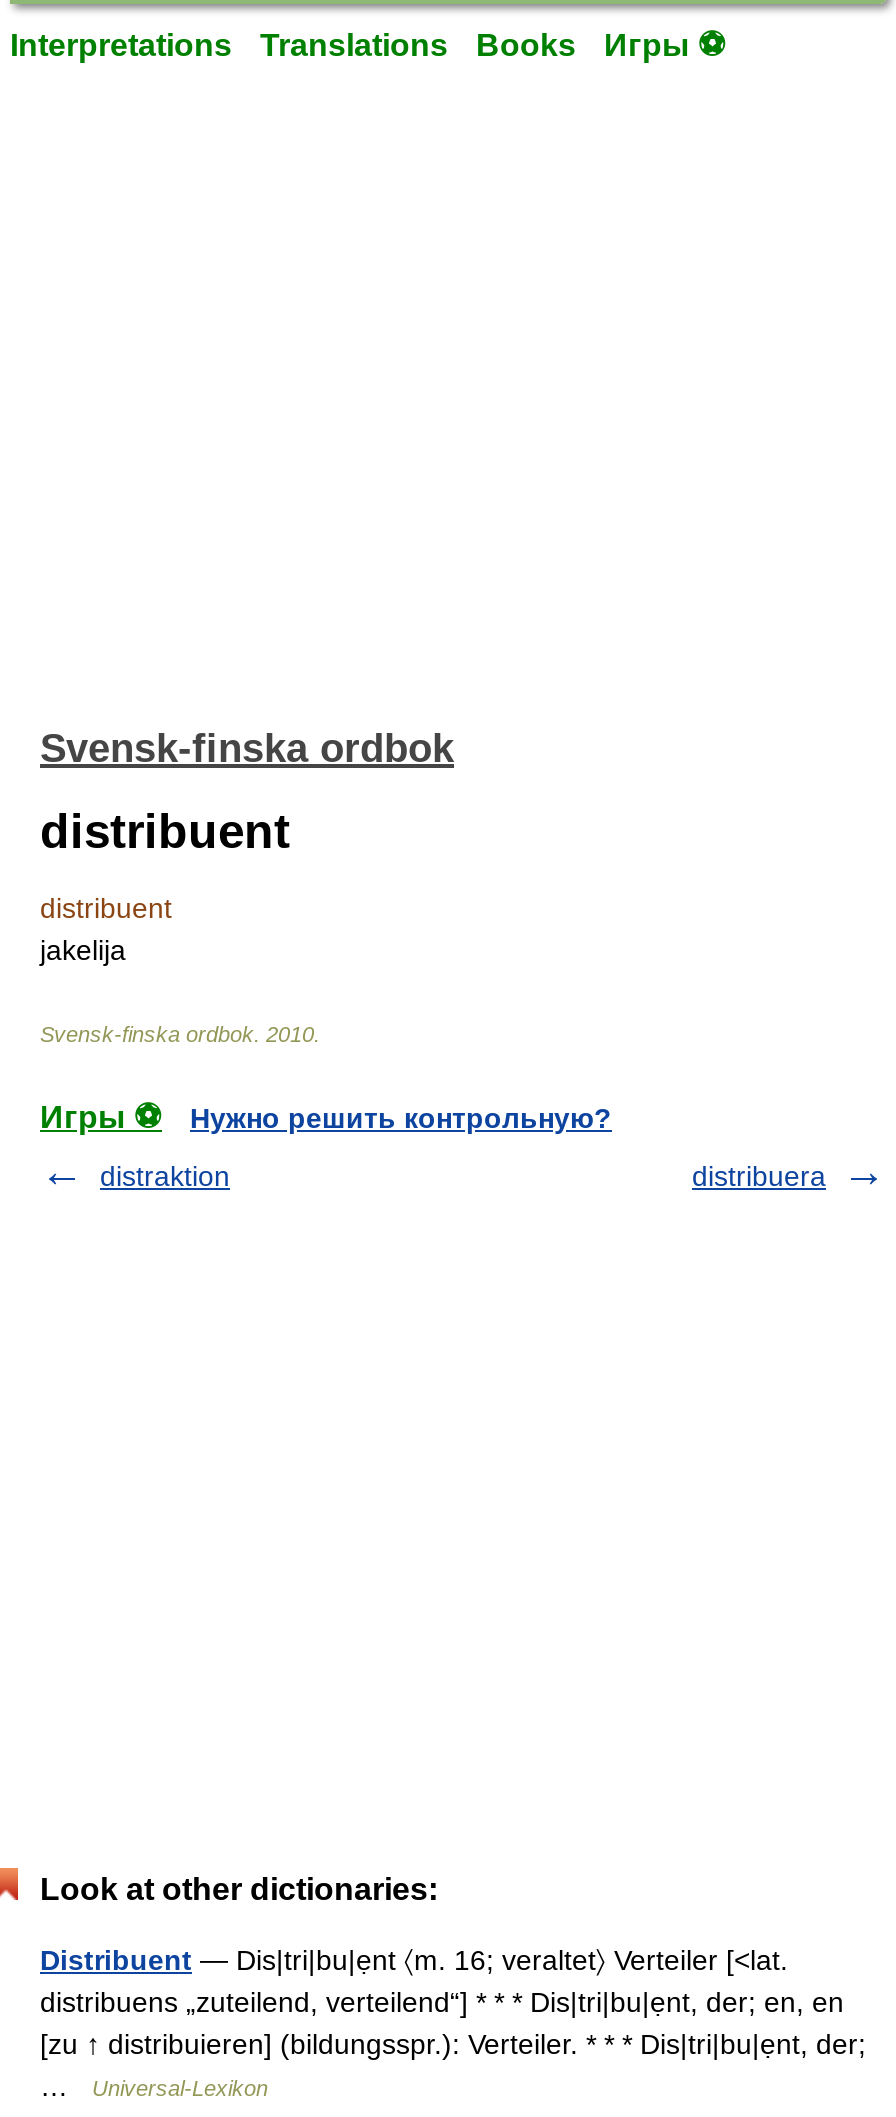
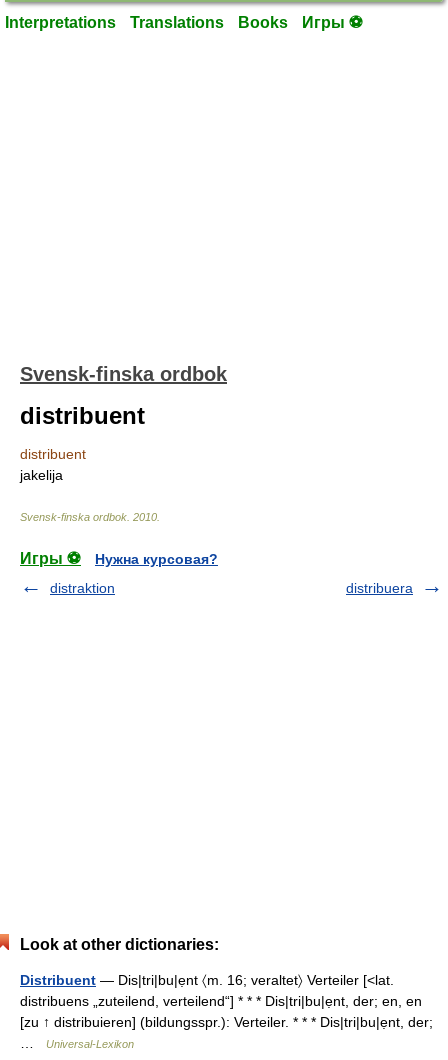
- Нужно решить контрольную?
+ Нужна курсовая?
